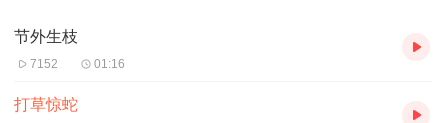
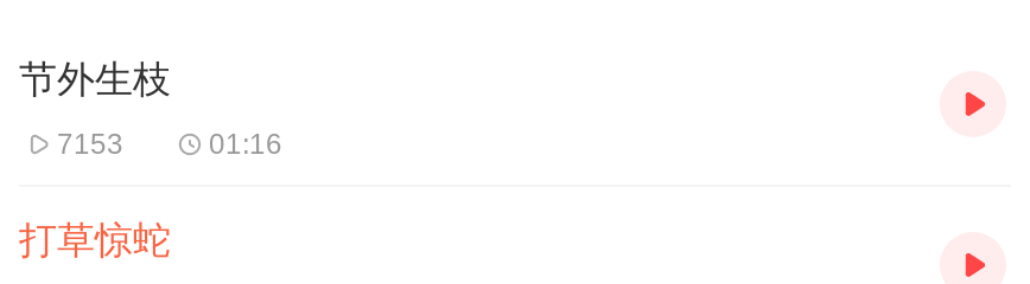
- 7152
+ 7153
